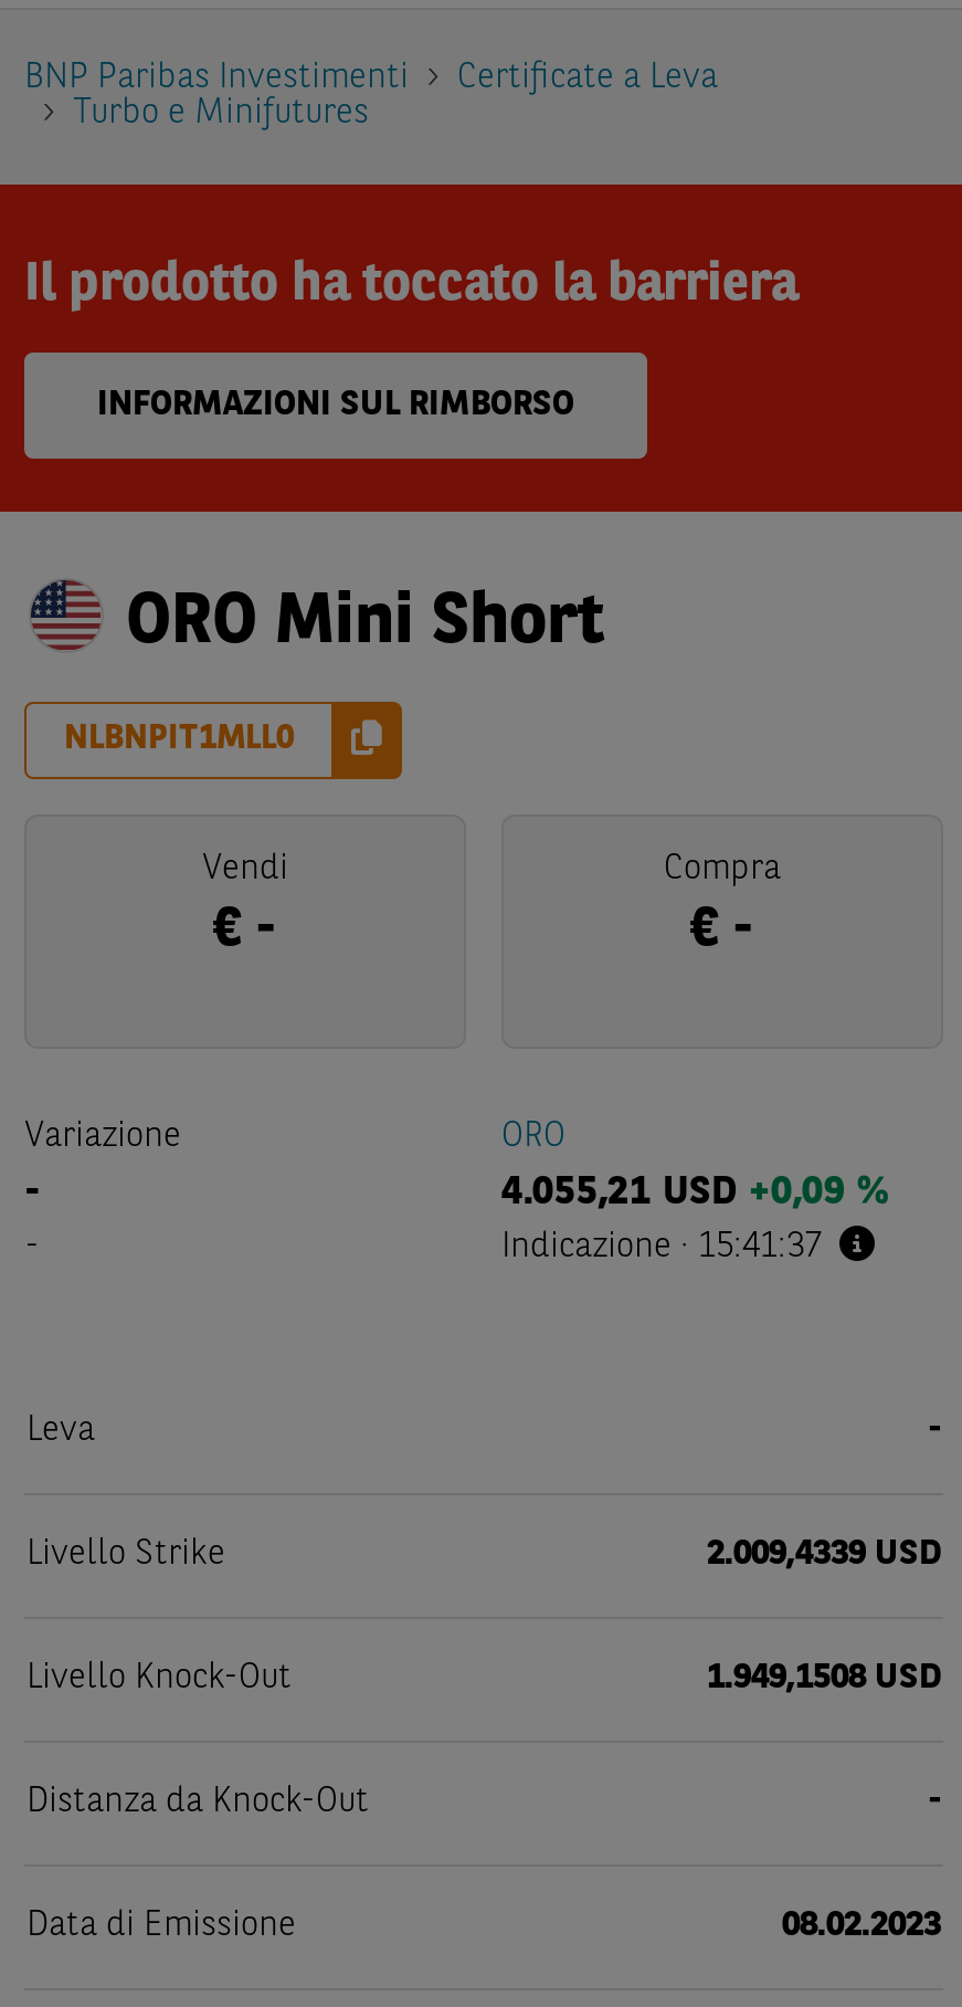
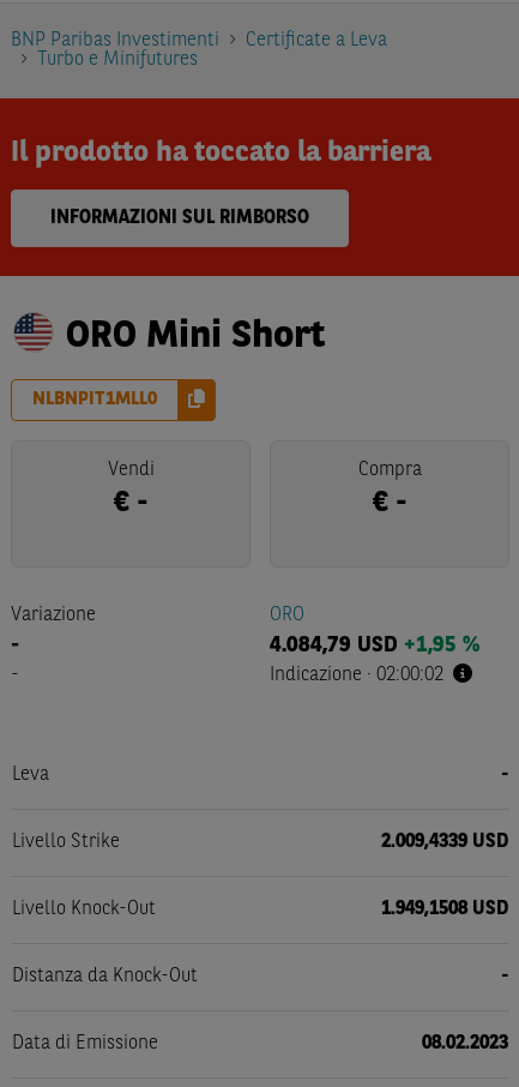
- 4.055,21 USD +0,09 %
+ 4.084,79 USD +1,95 %

- Indicazione · 15:41:37
+ Indicazione · 02:00:02
